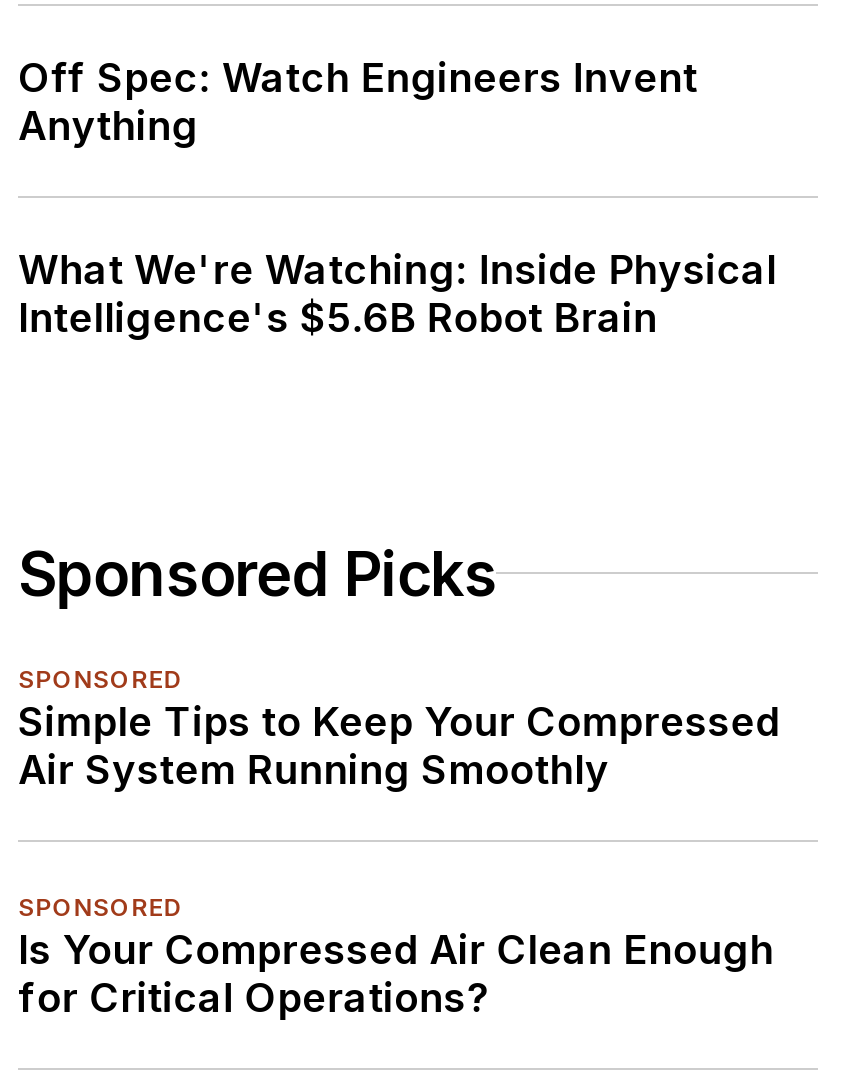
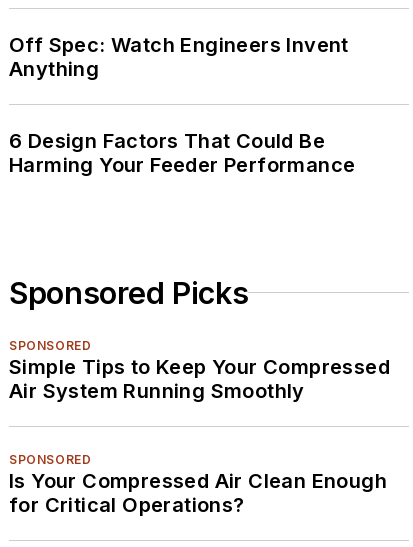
- What We're Watching: Inside Physical
- Intelligence's $5.6B Robot Brain
+ 6 Design Factors That Could Be
+ Harming Your Feeder Performance
